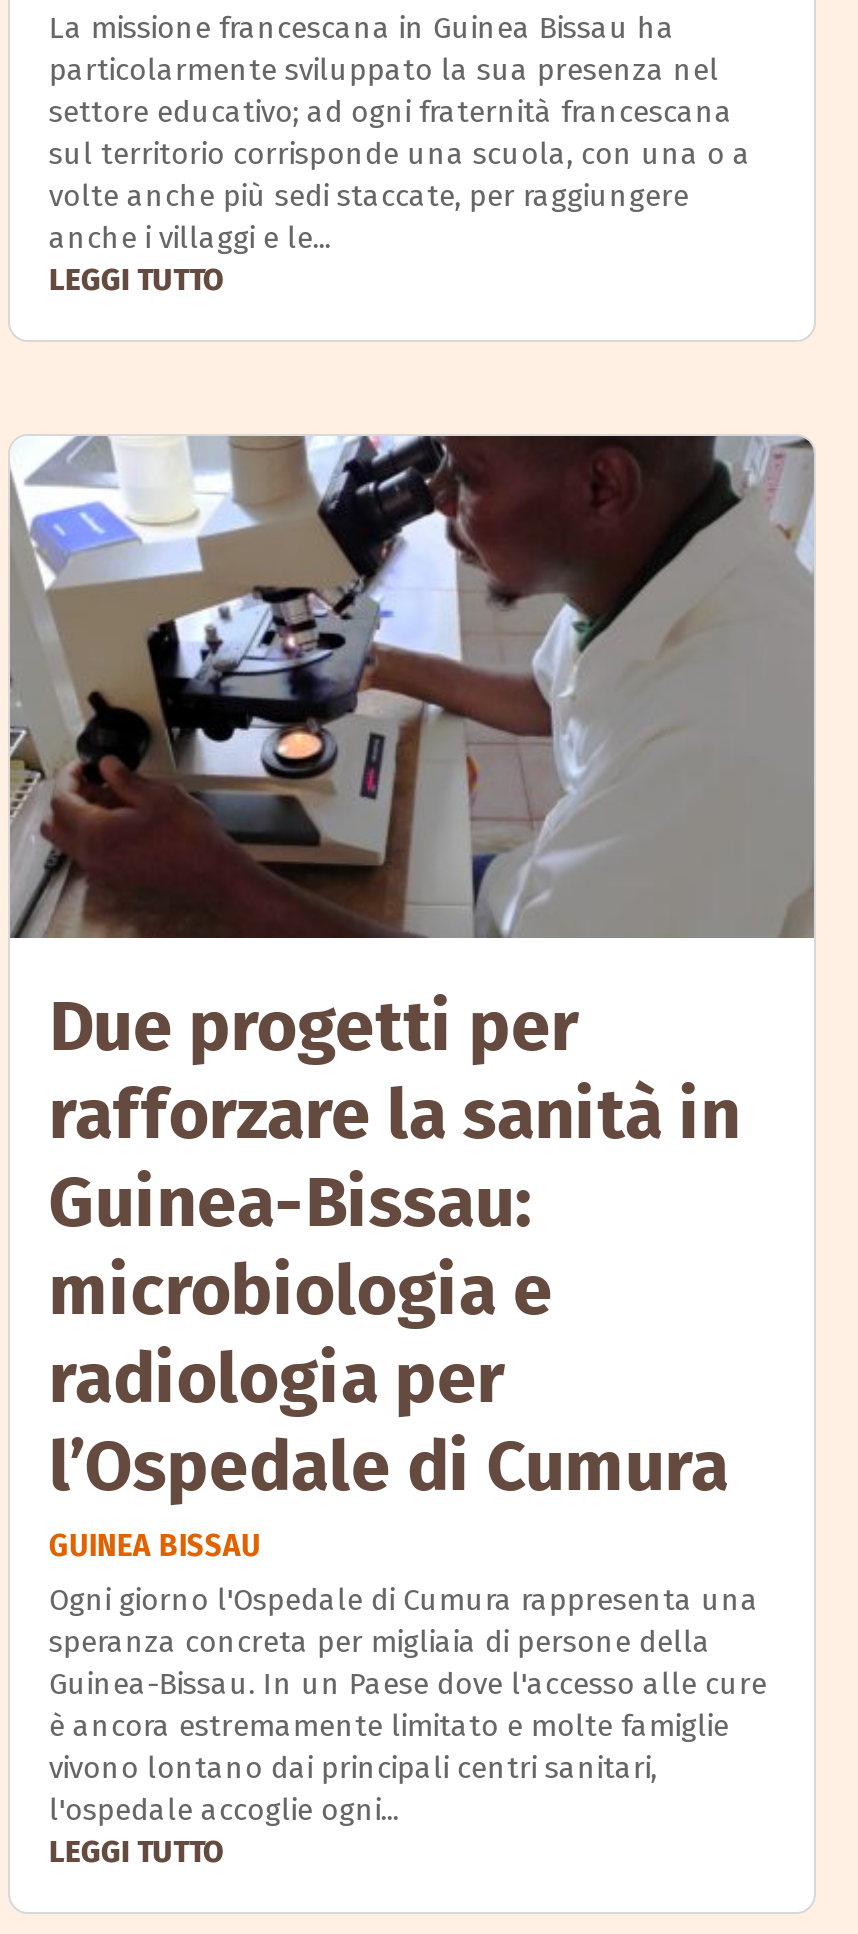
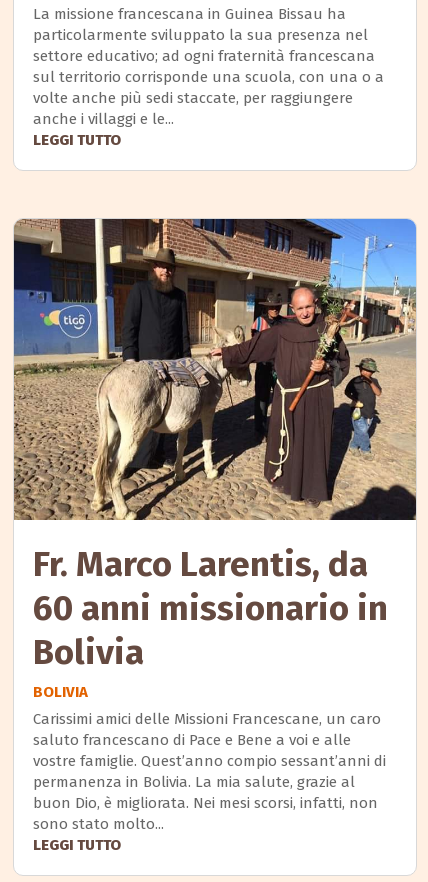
- [image]
- Due progetti per
- rafforzare la sanità in
- Guinea-Bissau:
- microbiologia e
- radiologia per
- l’Ospedale di Cumura
- GUINEA BISSAU
+ [image]
+ Fr. Marco Larentis, da
+ 60 anni missionario in
+ Bolivia
+ BOLIVIA

- Ogni giorno l'Ospedale di Cumura rappresenta una
- speranza concreta per migliaia di persone della
- Guinea-Bissau. In un Paese dove l'accesso alle cure
- è ancora estremamente limitato e molte famiglie
- vivono lontano dai principali centri sanitari,
- l'ospedale accoglie ogni...
+ Carissimi amici delle Missioni Francescane, un caro
+ saluto francescano di Pace e Bene a voi e alle
+ vostre famiglie. Quest’anno compio sessant’anni di
+ permanenza in Bolivia. La mia salute, grazie al
+ buon Dio, è migliorata. Nei mesi scorsi, infatti, non
+ sono stato molto...
